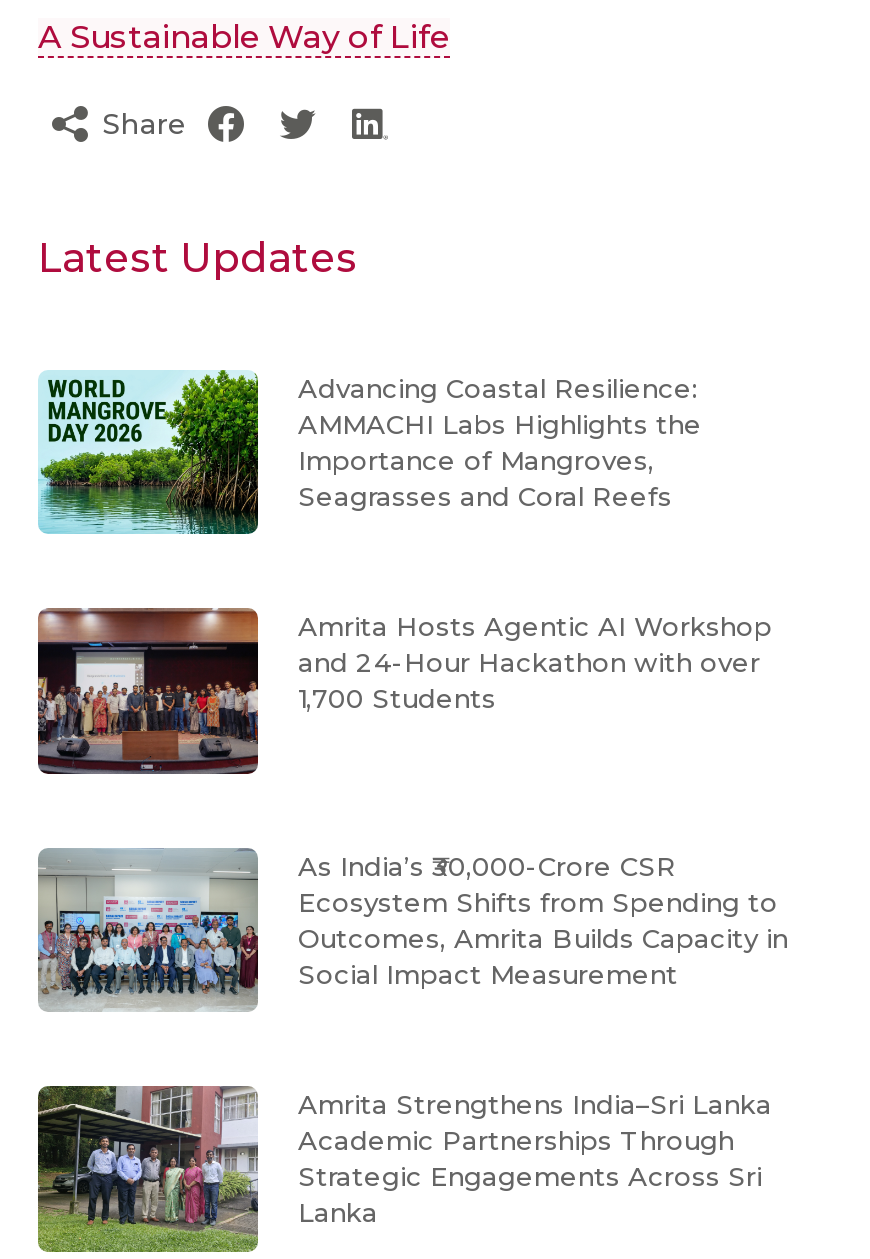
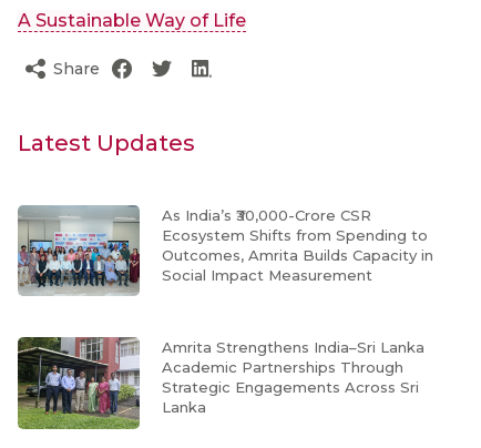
- [image]
- Advancing Coastal Resilience:
- AMMACHI Labs Highlights the
- Importance of Mangroves,
- Seagrasses and Coral Reefs

- [image]
- Amrita Hosts Agentic AI Workshop
- and 24-Hour Hackathon with over
- 1,700 Students
